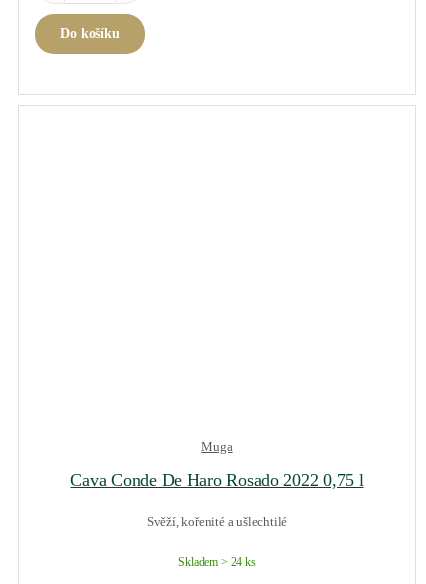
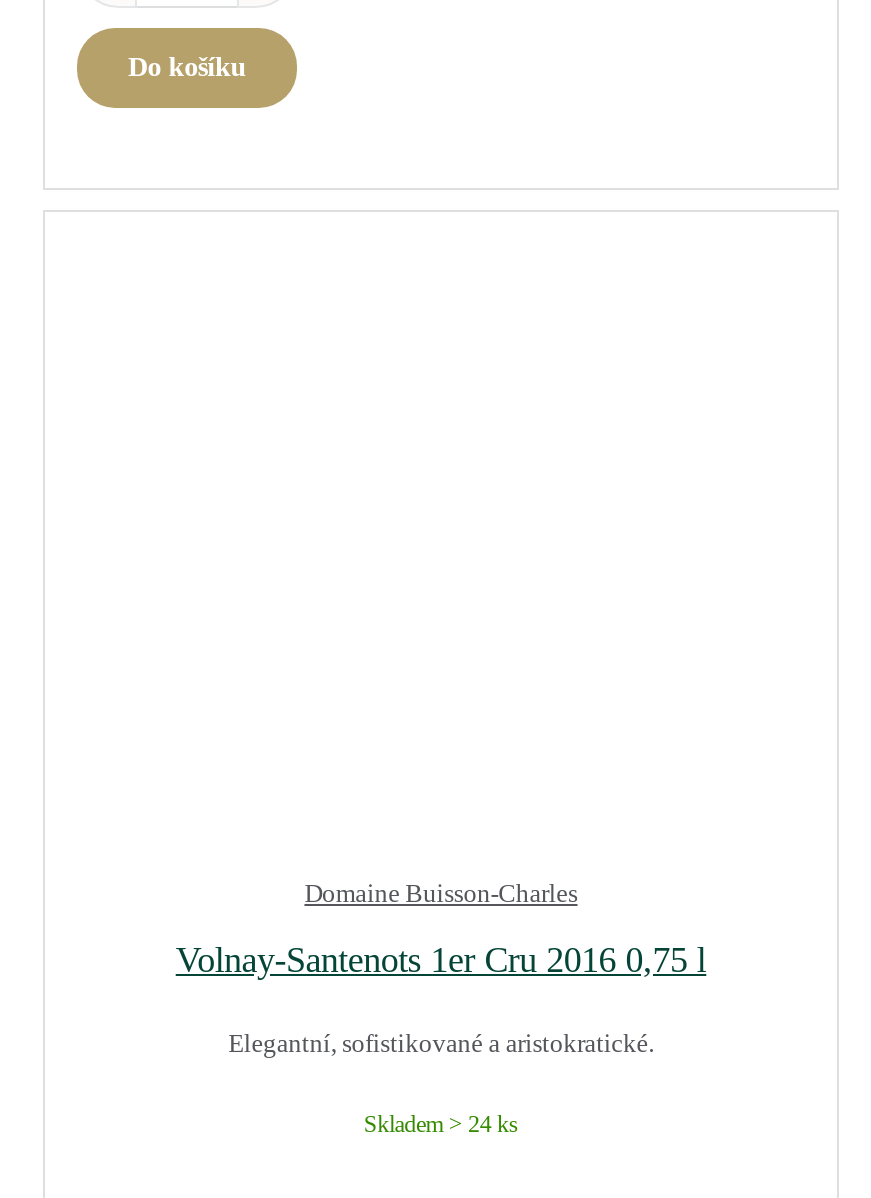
- Muga
+ Domaine Buisson-Charles

- Cava Conde De Haro Rosado 2022 0,75 l
+ Volnay-Santenots 1er Cru 2016 0,75 l

- Svěží, kořenité a ušlechtilé
+ Elegantní, sofistikované a aristokratické.
